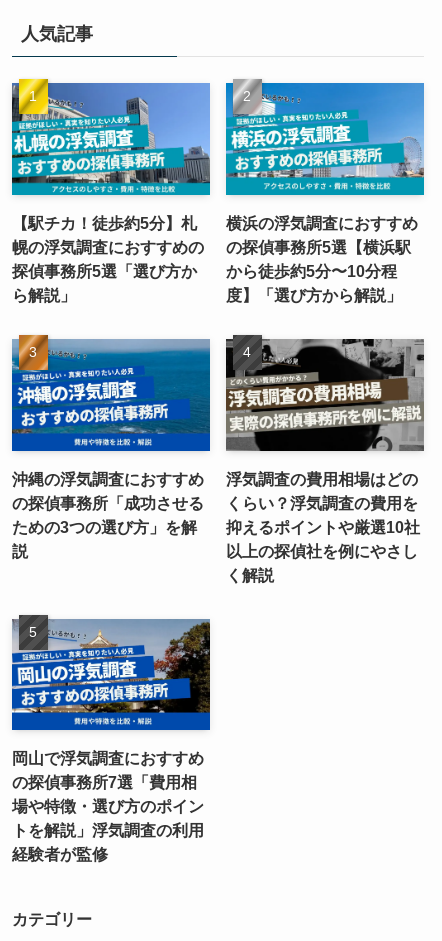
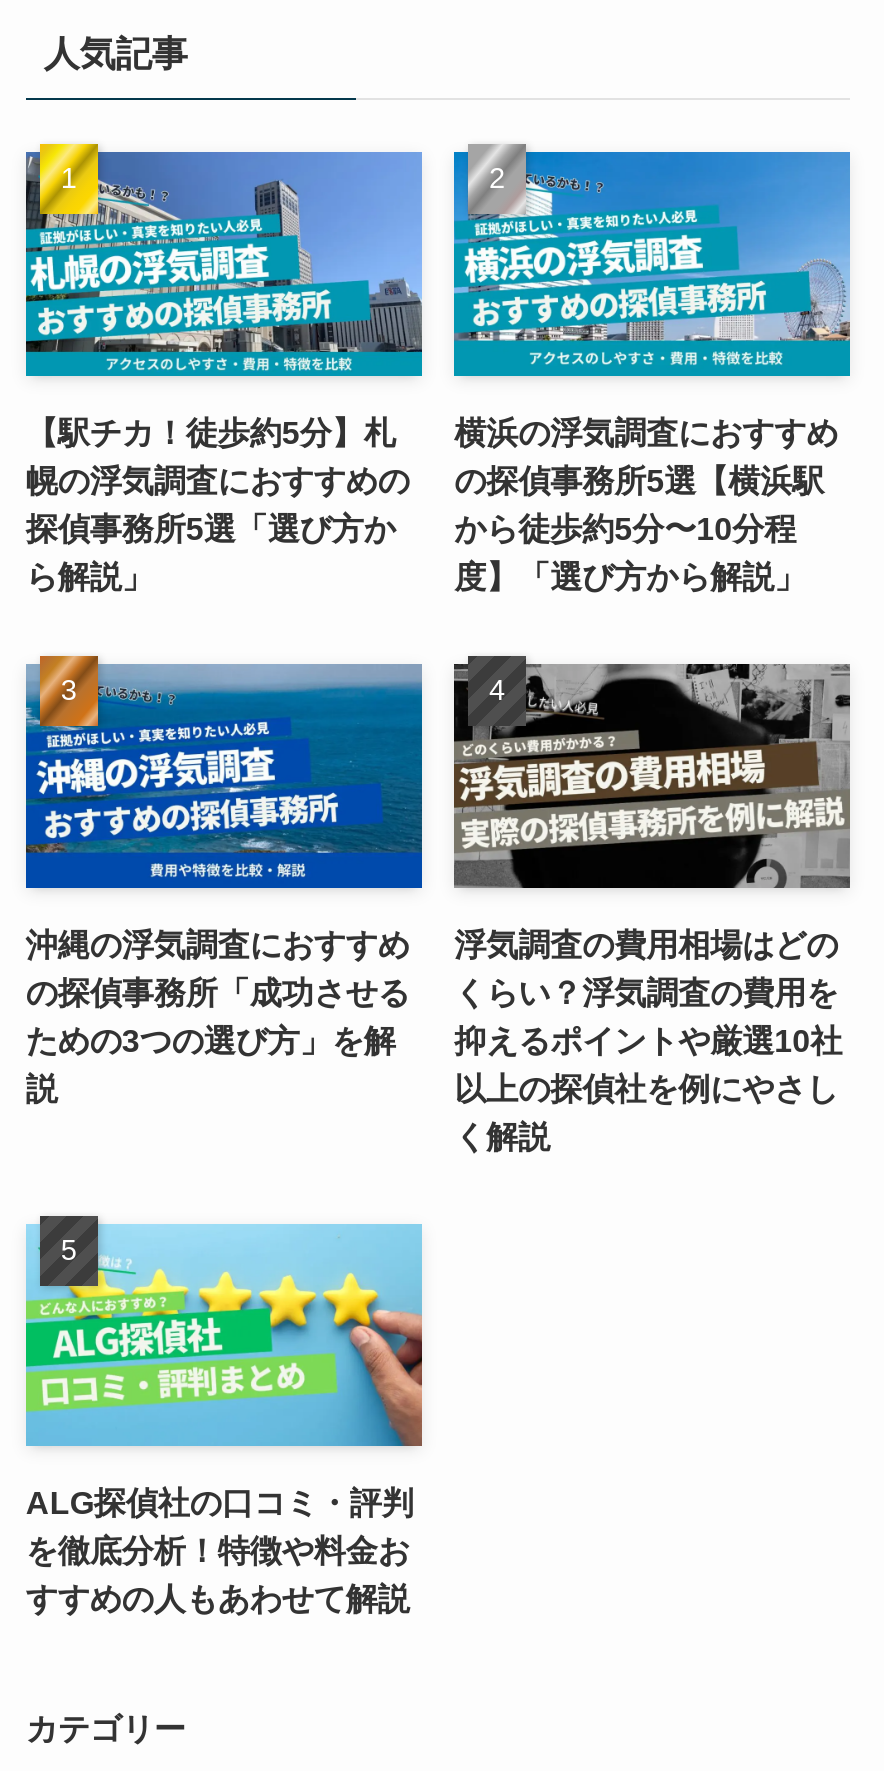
- [image]
+ [image]

- 岡山で浮気調査におすすめ
- の探偵事務所7選「費用相
- 場や特徴・選び方のポイン
- トを解説」浮気調査の利用
- 経験者が監修
+ ALG探偵社の口コミ・評判
+ を徹底分析！特徴や料金お
+ すすめの人もあわせて解説
